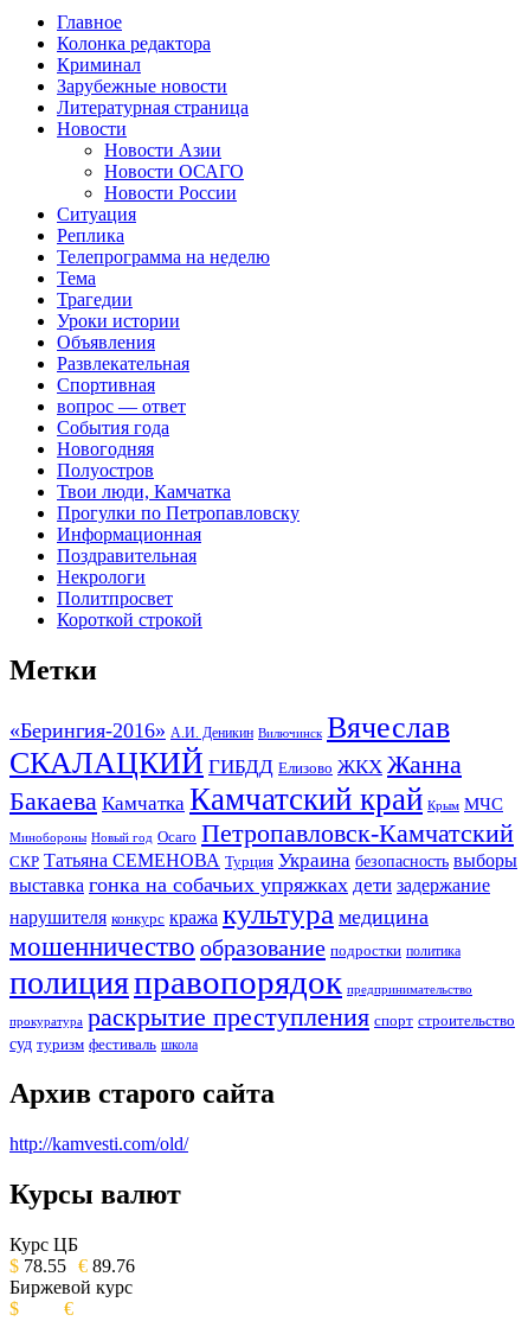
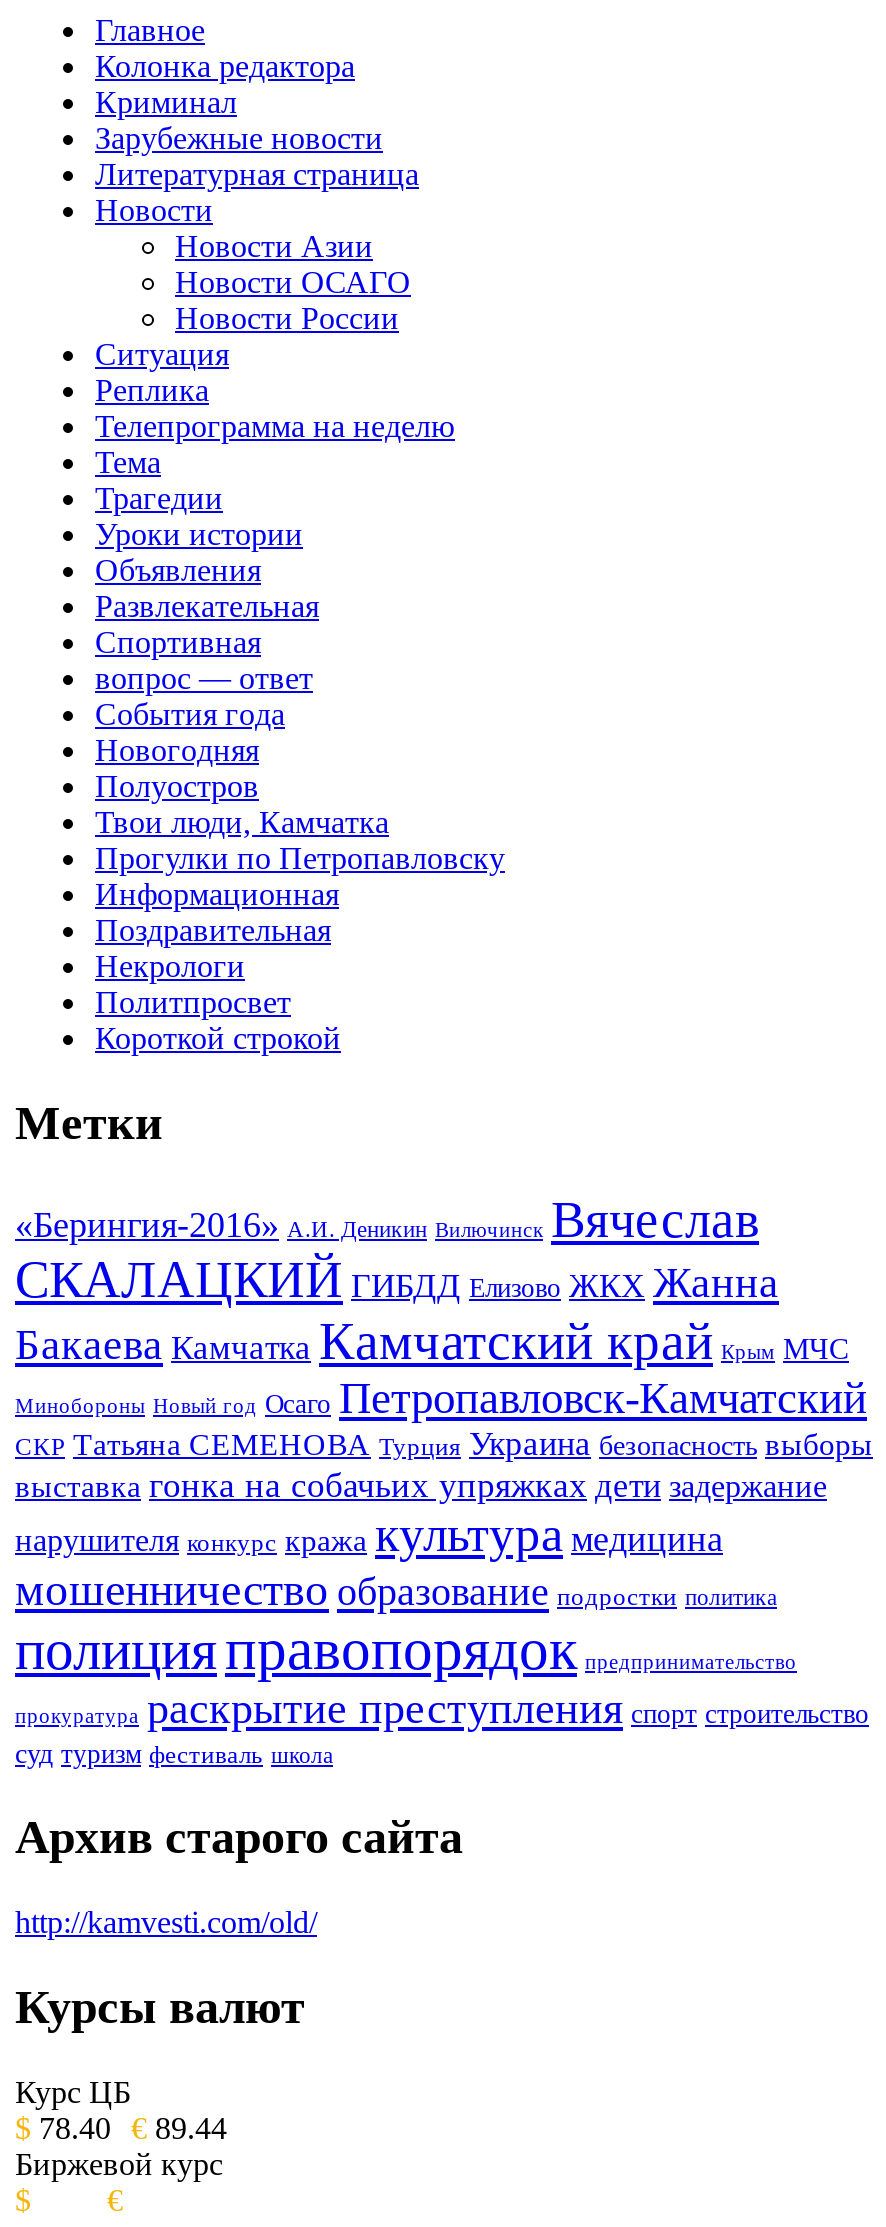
- $ 78.55 € 89.76
+ $ 78.40 € 89.44
